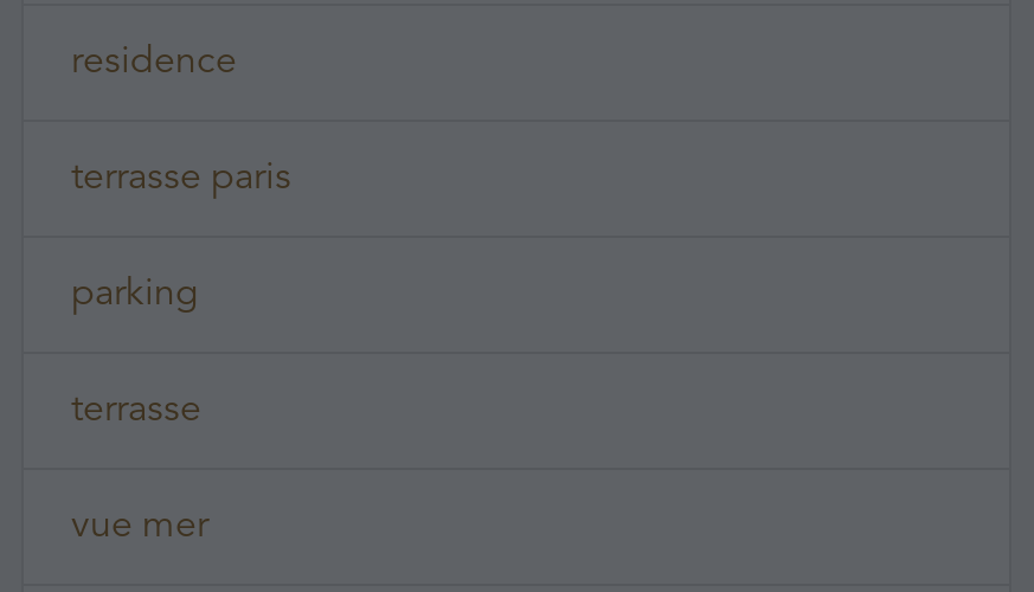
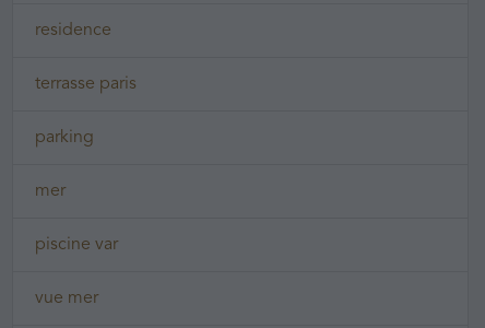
- terrasse
+ mer
+ piscine var
